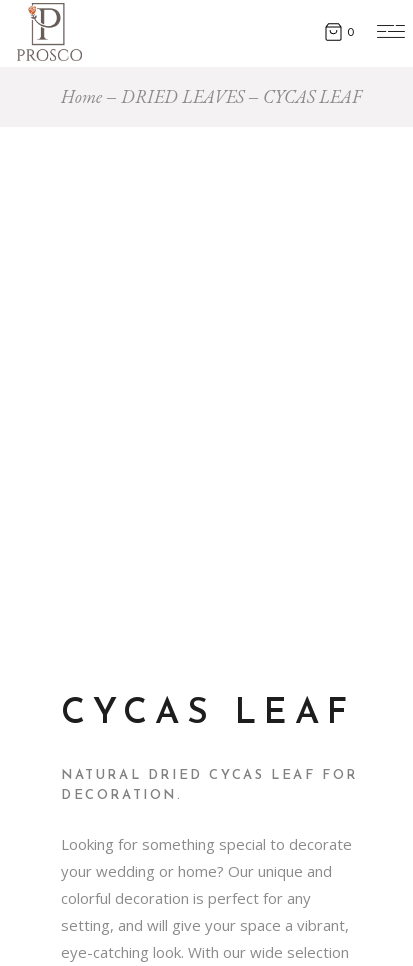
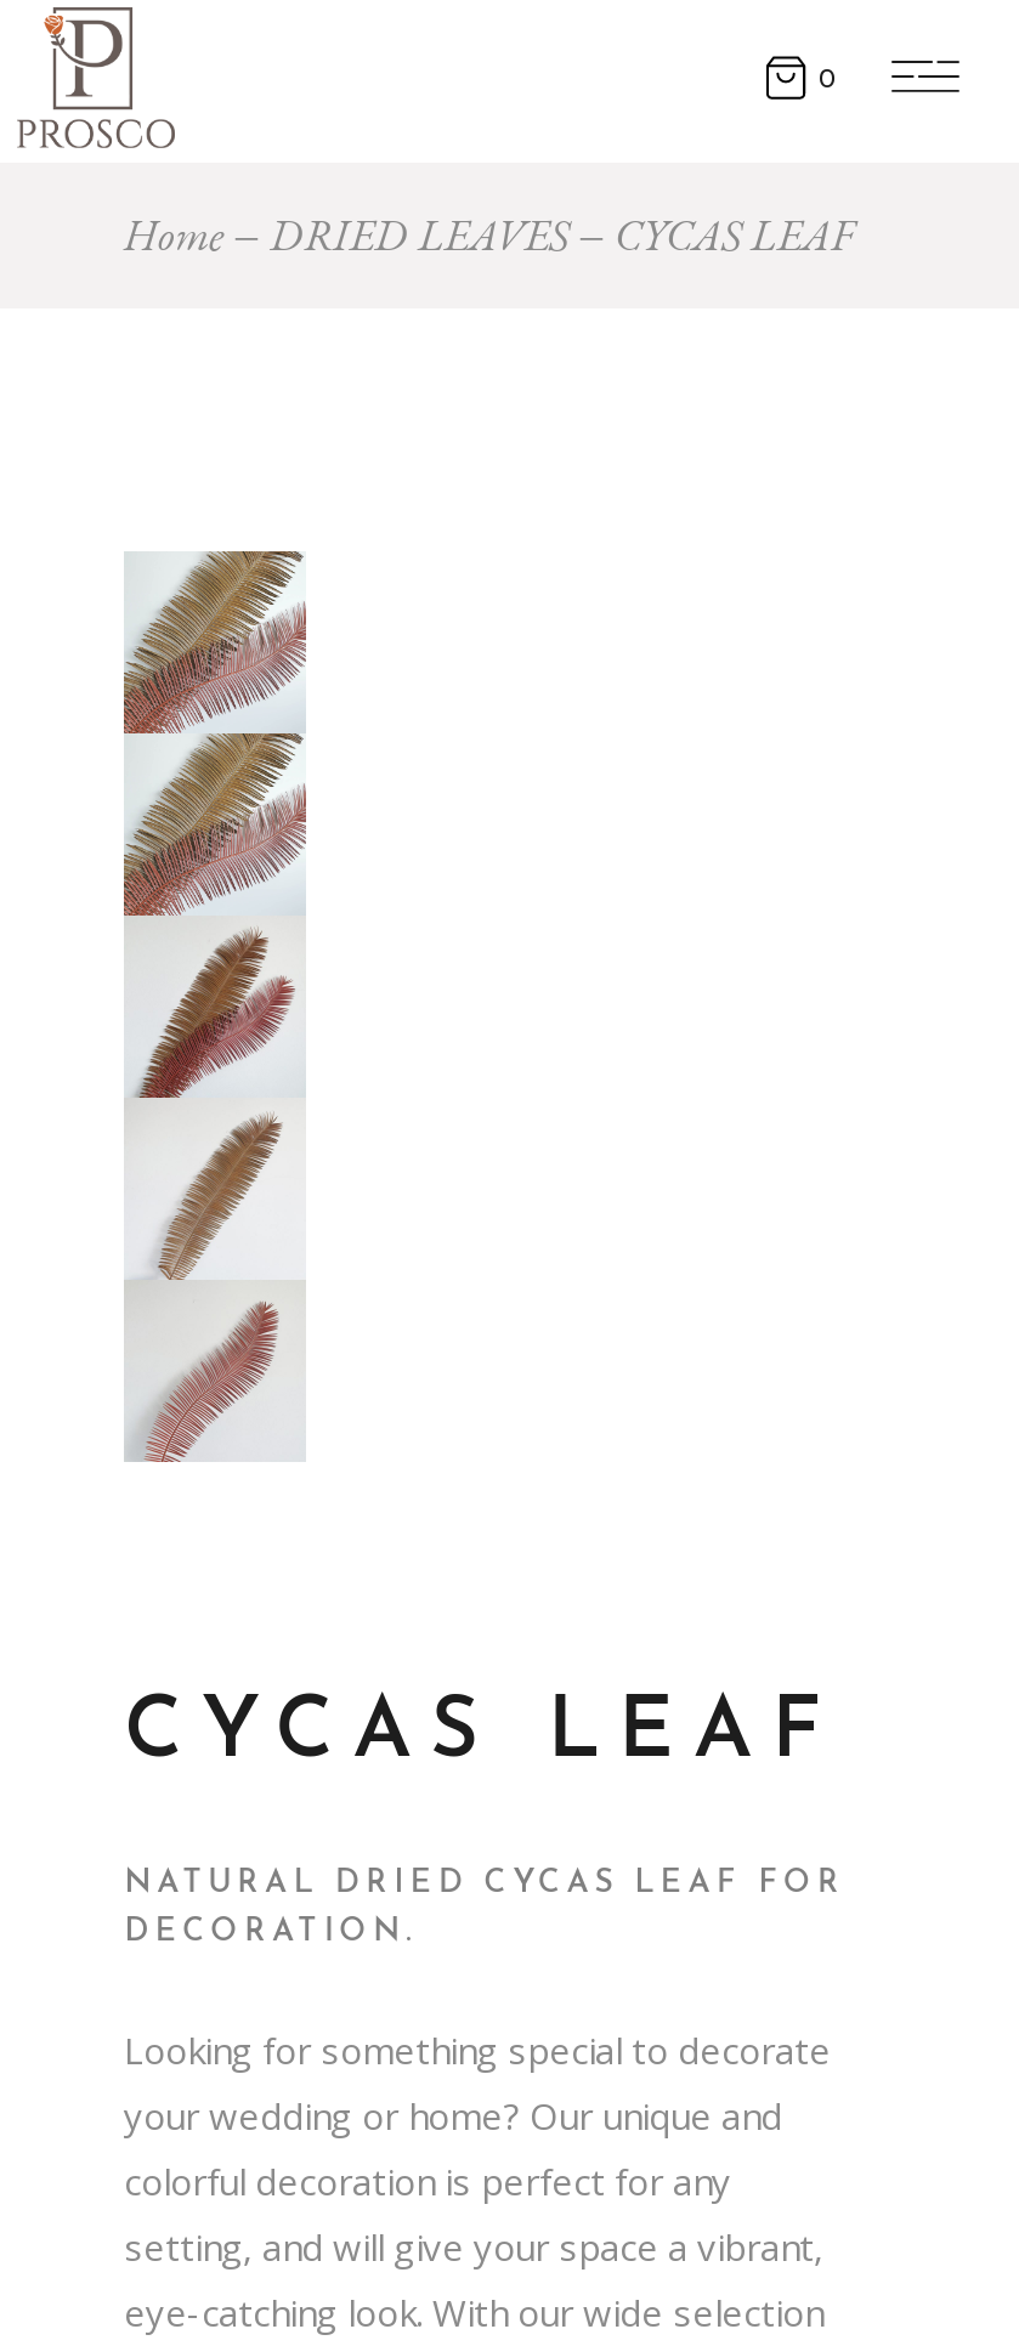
+ [image]
